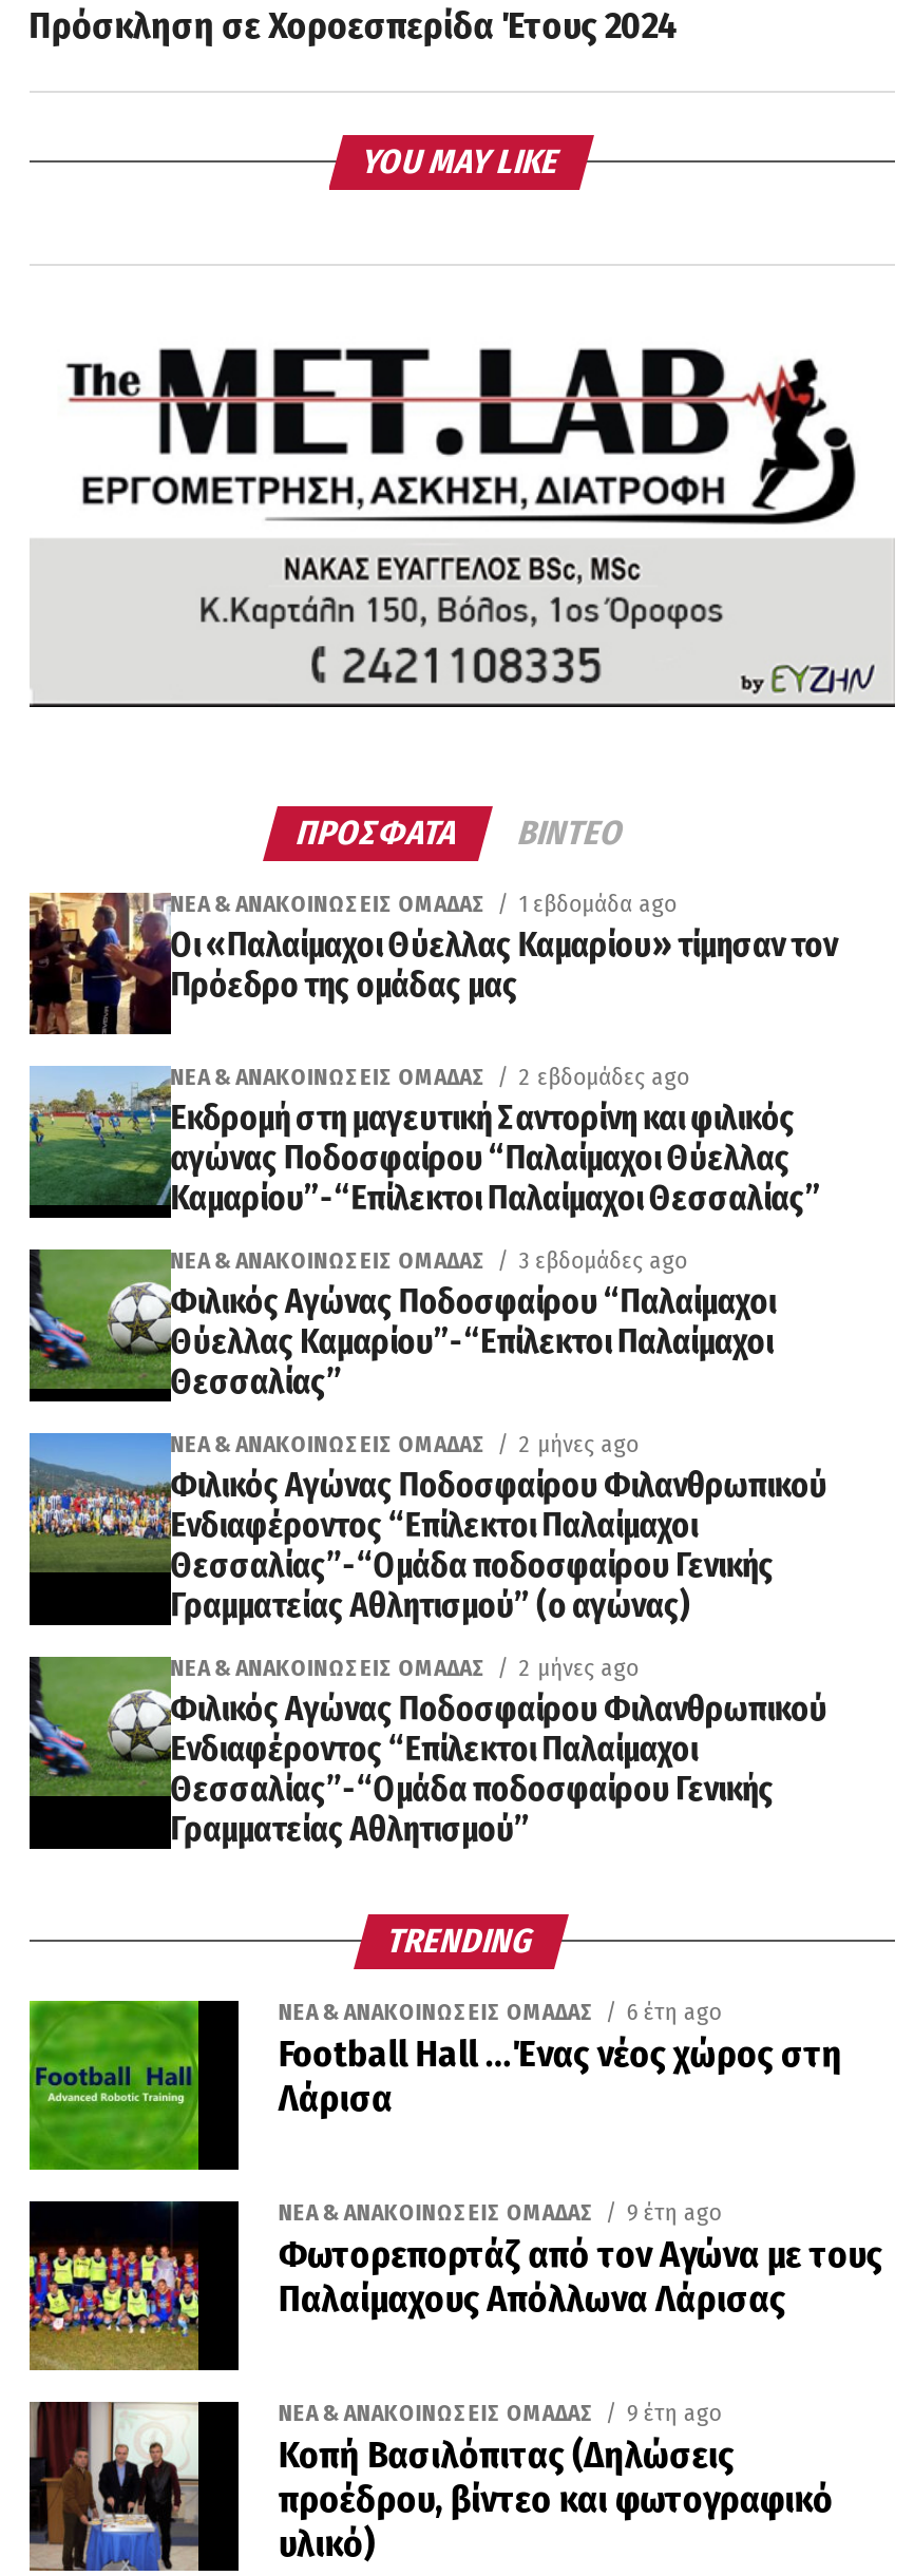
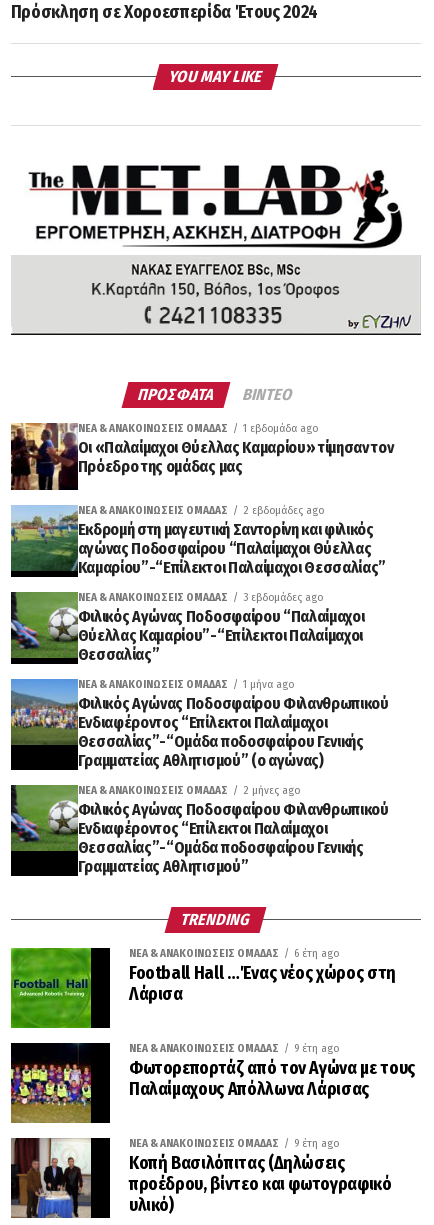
- ΝΈΑ & ΑΝΑΚΟΙΝΏΣΕΙΣ ΟΜΆΔΑΣ 2 μήνες ago
+ ΝΈΑ & ΑΝΑΚΟΙΝΏΣΕΙΣ ΟΜΆΔΑΣ 1 μήνα ago
